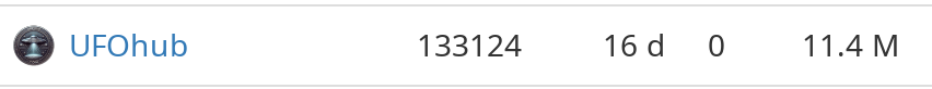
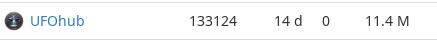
- 133124 16 d 0 11.4 M
+ 133124 14 d 0 11.4 M
